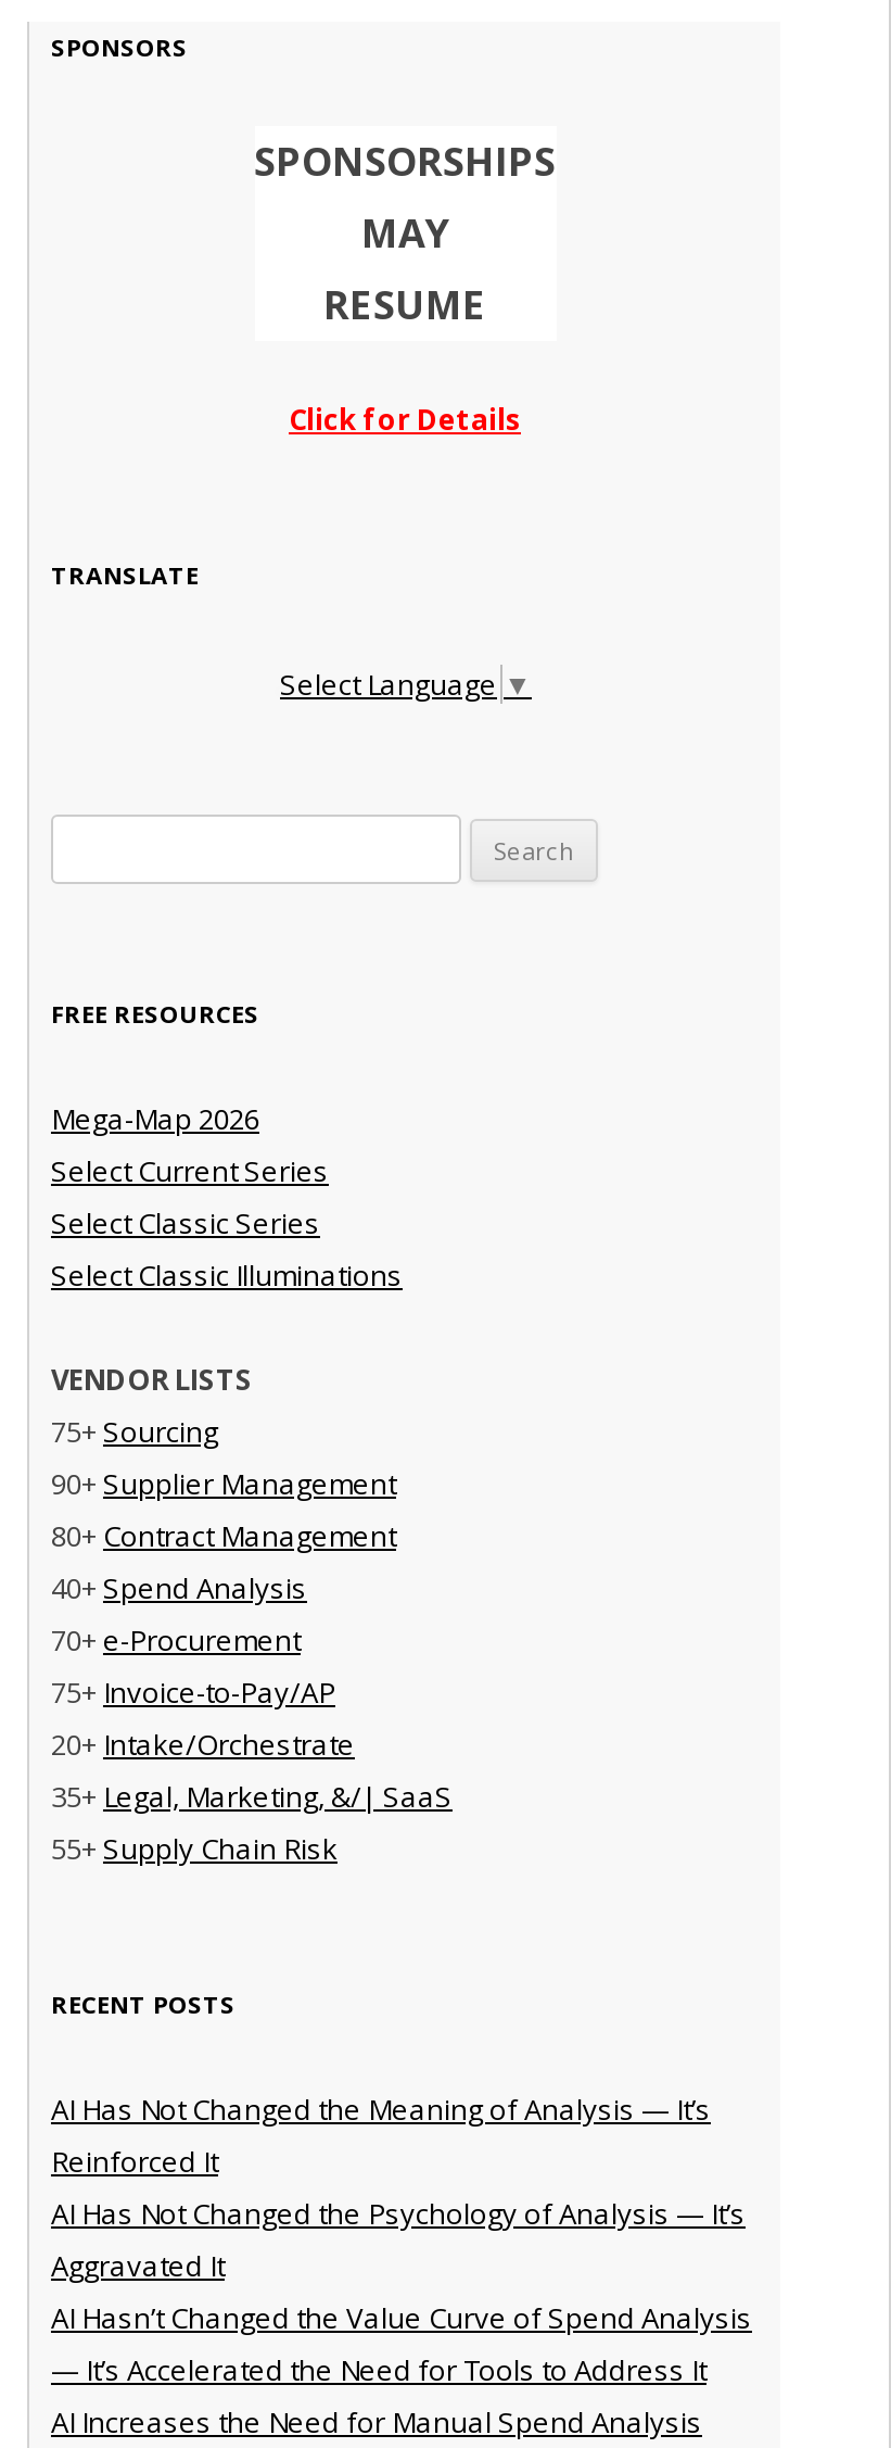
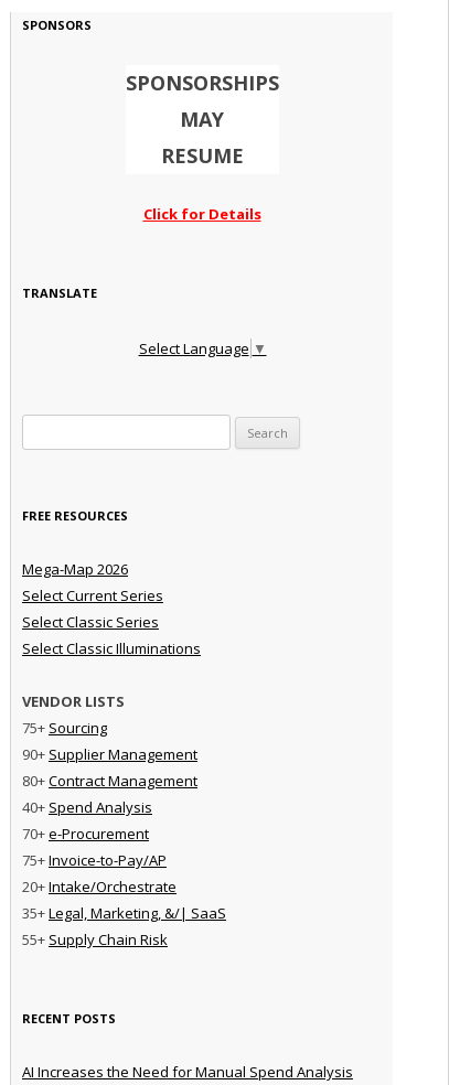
- AI Has Not Changed the Meaning of Analysis — It’s
- Reinforced It
- AI Has Not Changed the Psychology of Analysis — It’s
- Aggravated It
- AI Hasn’t Changed the Value Curve of Spend Analysis
- — It’s Accelerated the Need for Tools to Address It
